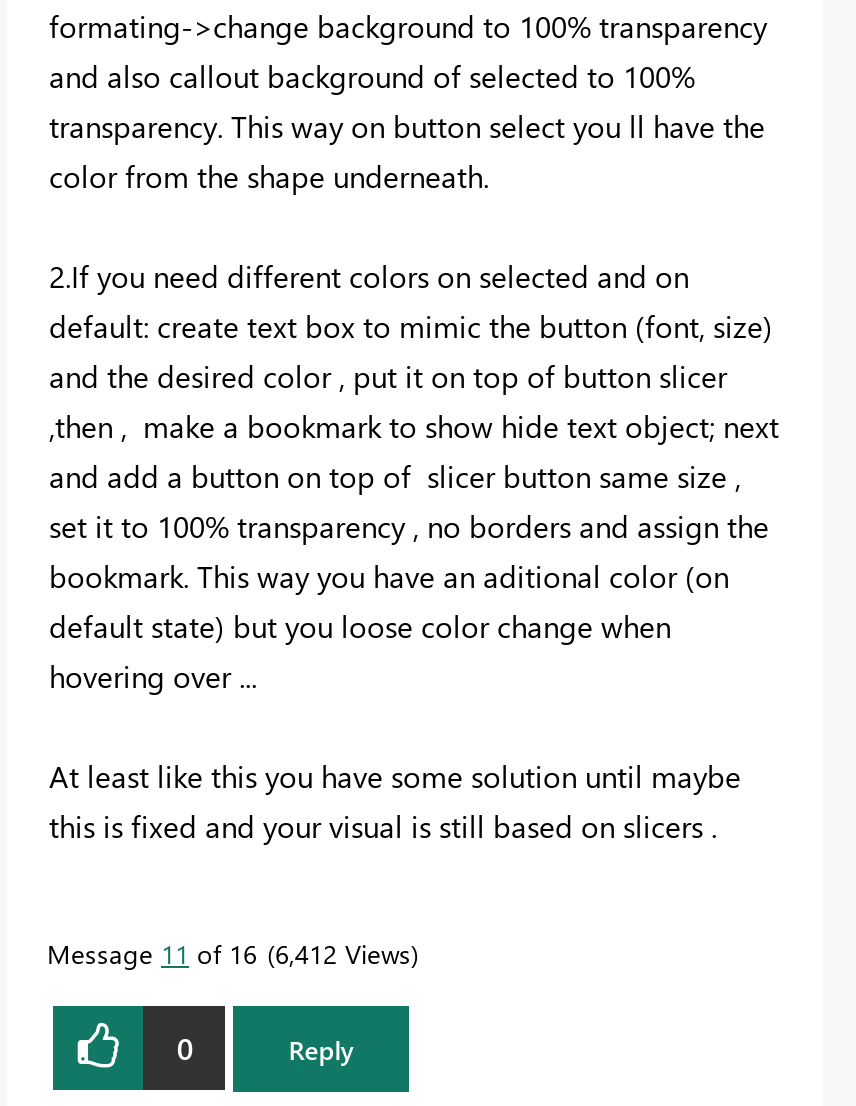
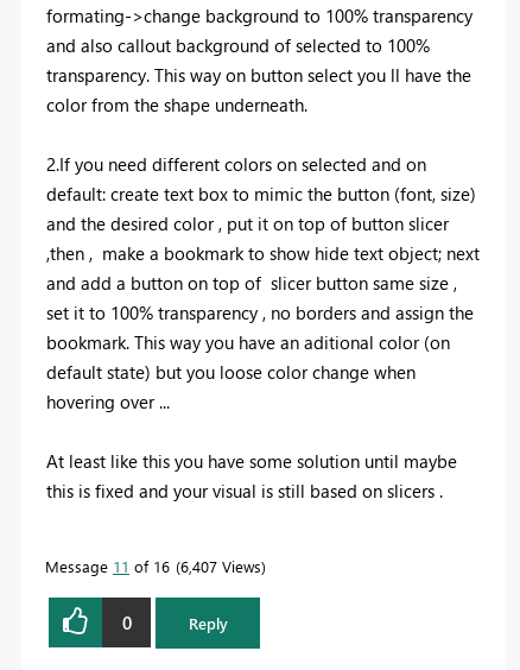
- Message 11 of 16 6,412 Views
+ Message 11 of 16 6,407 Views
